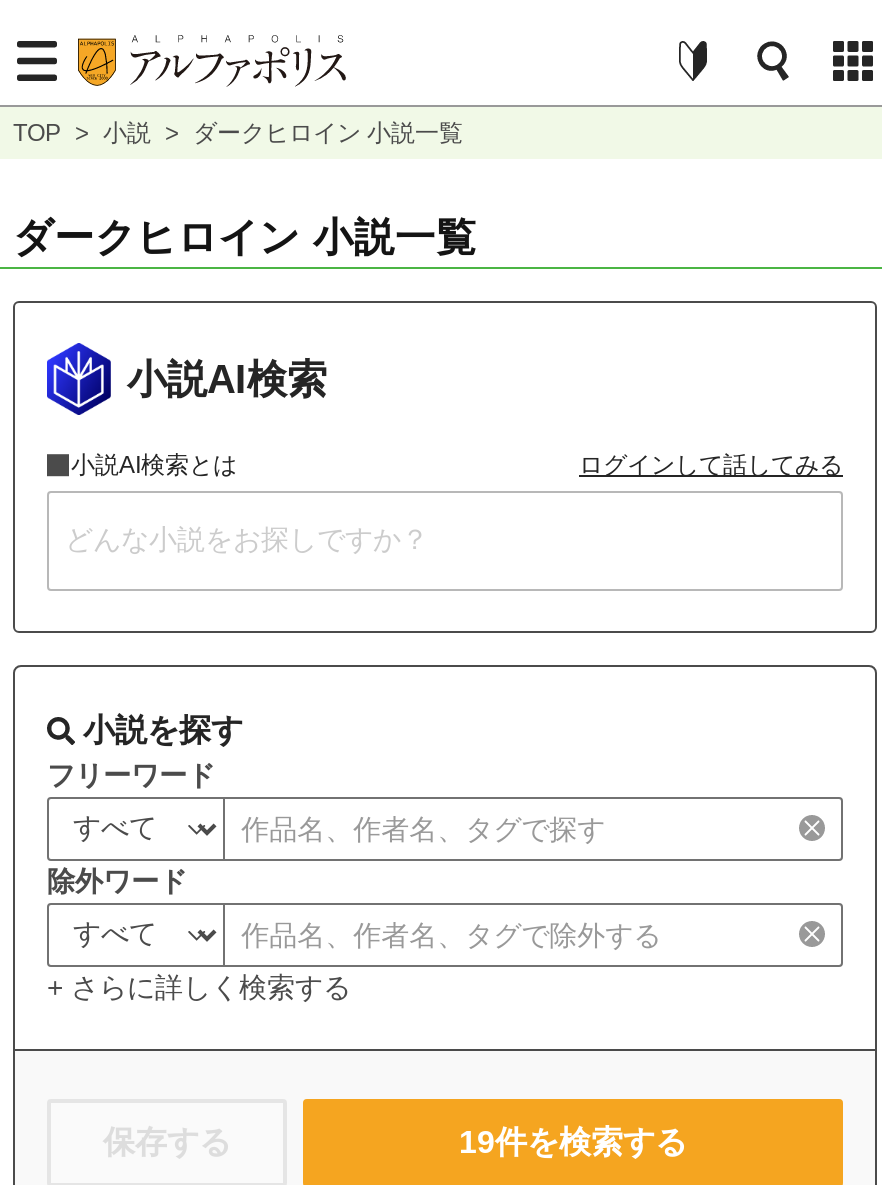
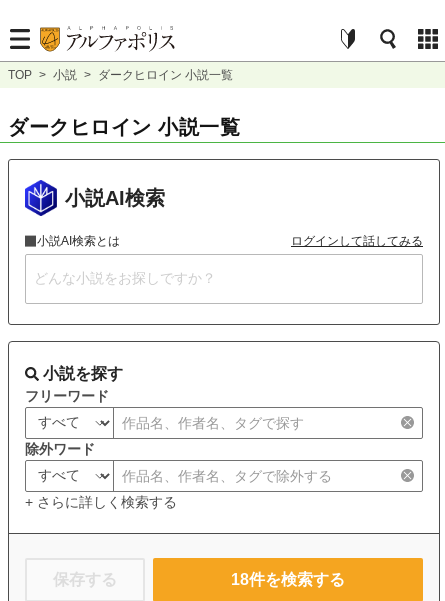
- 19件を検索する
+ 18件を検索する
